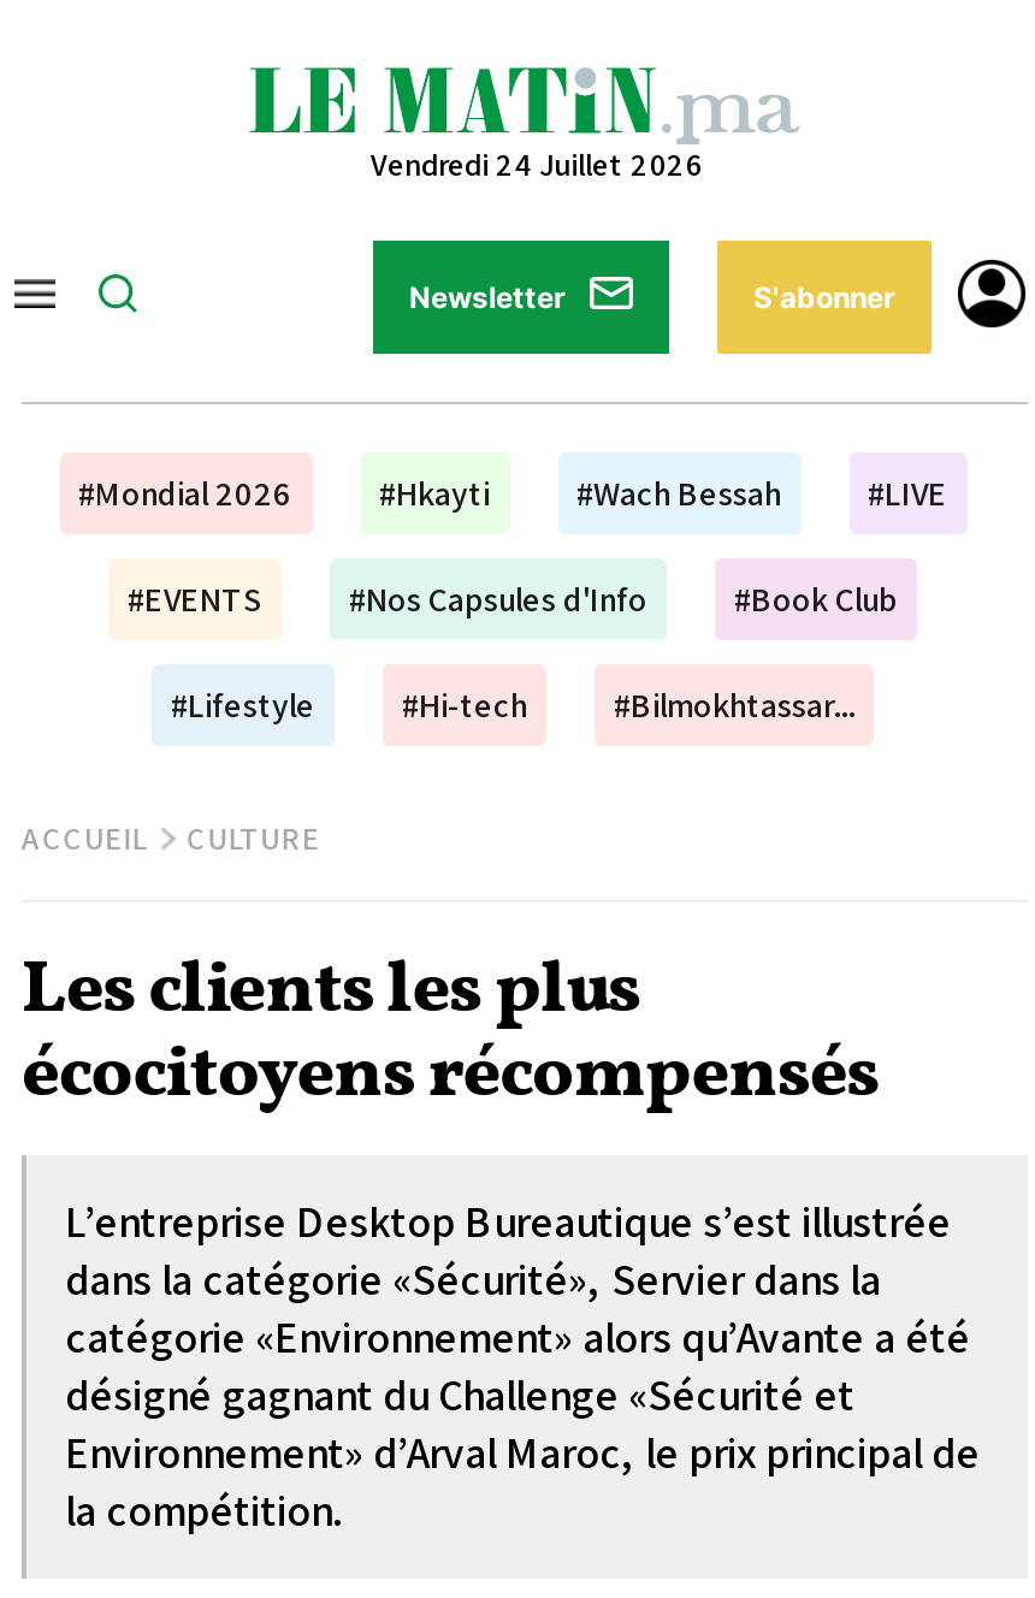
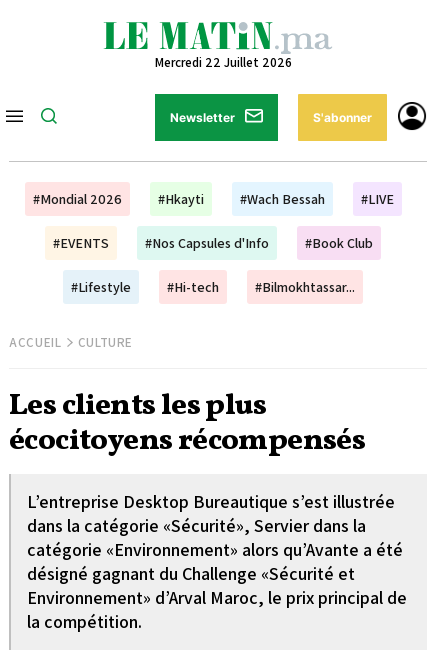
- Vendredi 24 Juillet 2026
+ Mercredi 22 Juillet 2026
